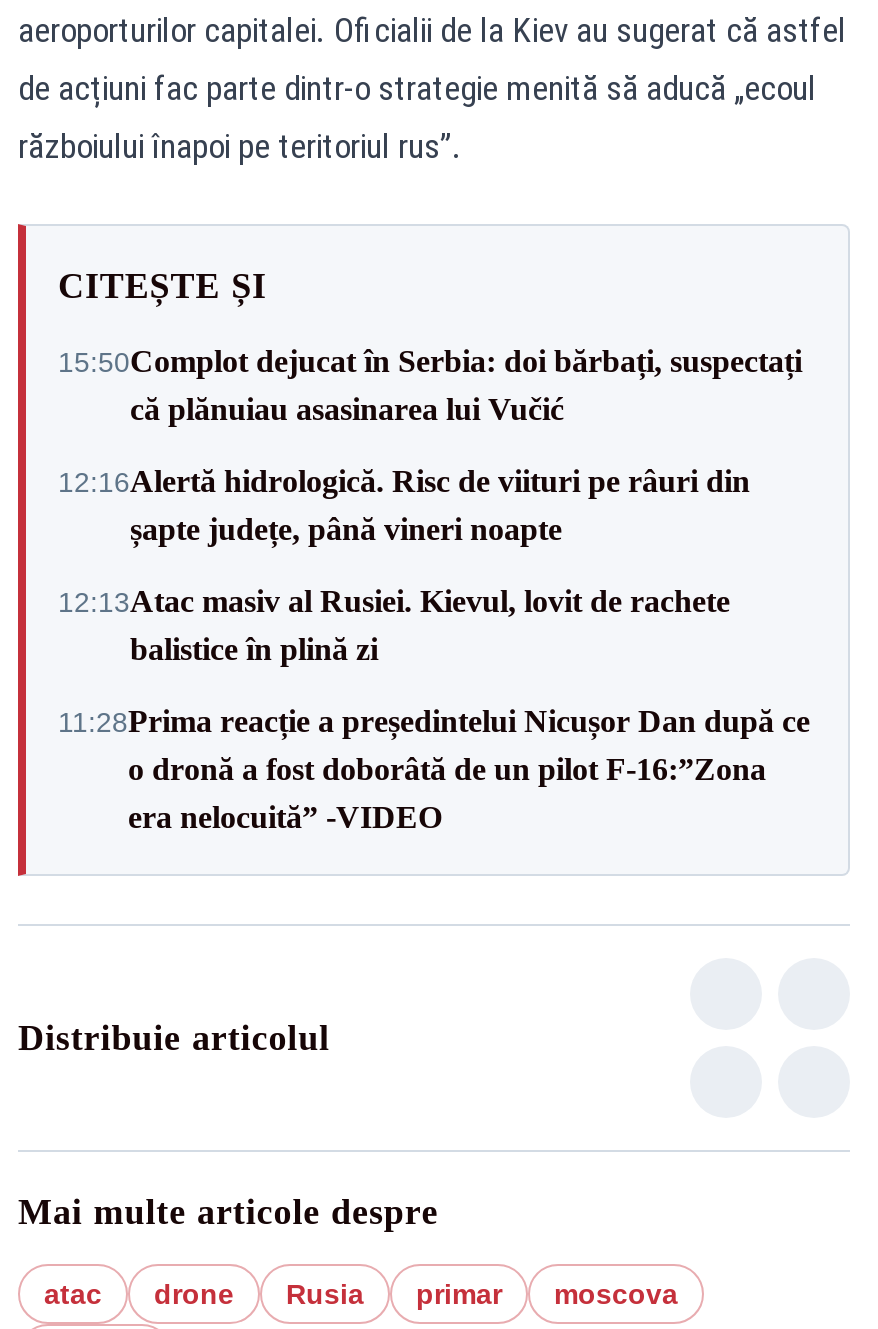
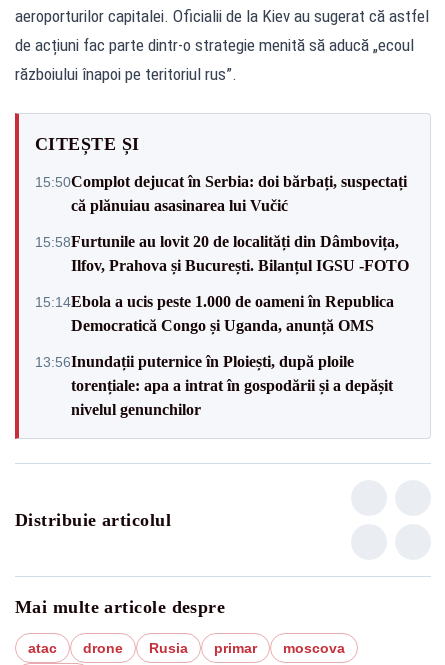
- 12:16Alertă hidrologică. Risc de viituri pe râuri din
- șapte județe, până vineri noapte
+ 15:58Furtunile au lovit 20 de localități din Dâmbovița,
+ Ilfov, Prahova și București. Bilanțul IGSU -FOTO

- 12:13Atac masiv al Rusiei. Kievul, lovit de rachete
- balistice în plină zi
+ 15:14Ebola a ucis peste 1.000 de oameni în Republica
+ Democratică Congo și Uganda, anunță OMS

- 11:28Prima reacție a președintelui Nicușor Dan după ce
- o dronă a fost doborâtă de un pilot F-16:”Zona
- era nelocuită” -VIDEO
+ 13:56Inundații puternice în Ploiești, după ploile
+ torențiale: apa a intrat în gospodării și a depășit
+ nivelul genunchilor
